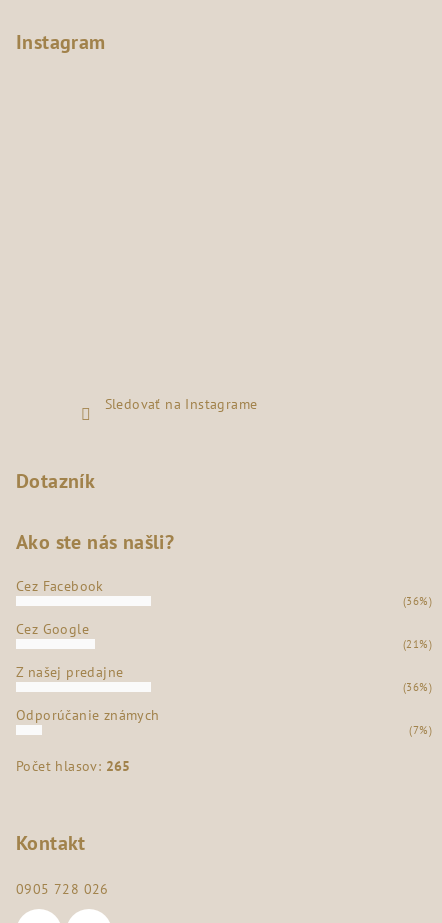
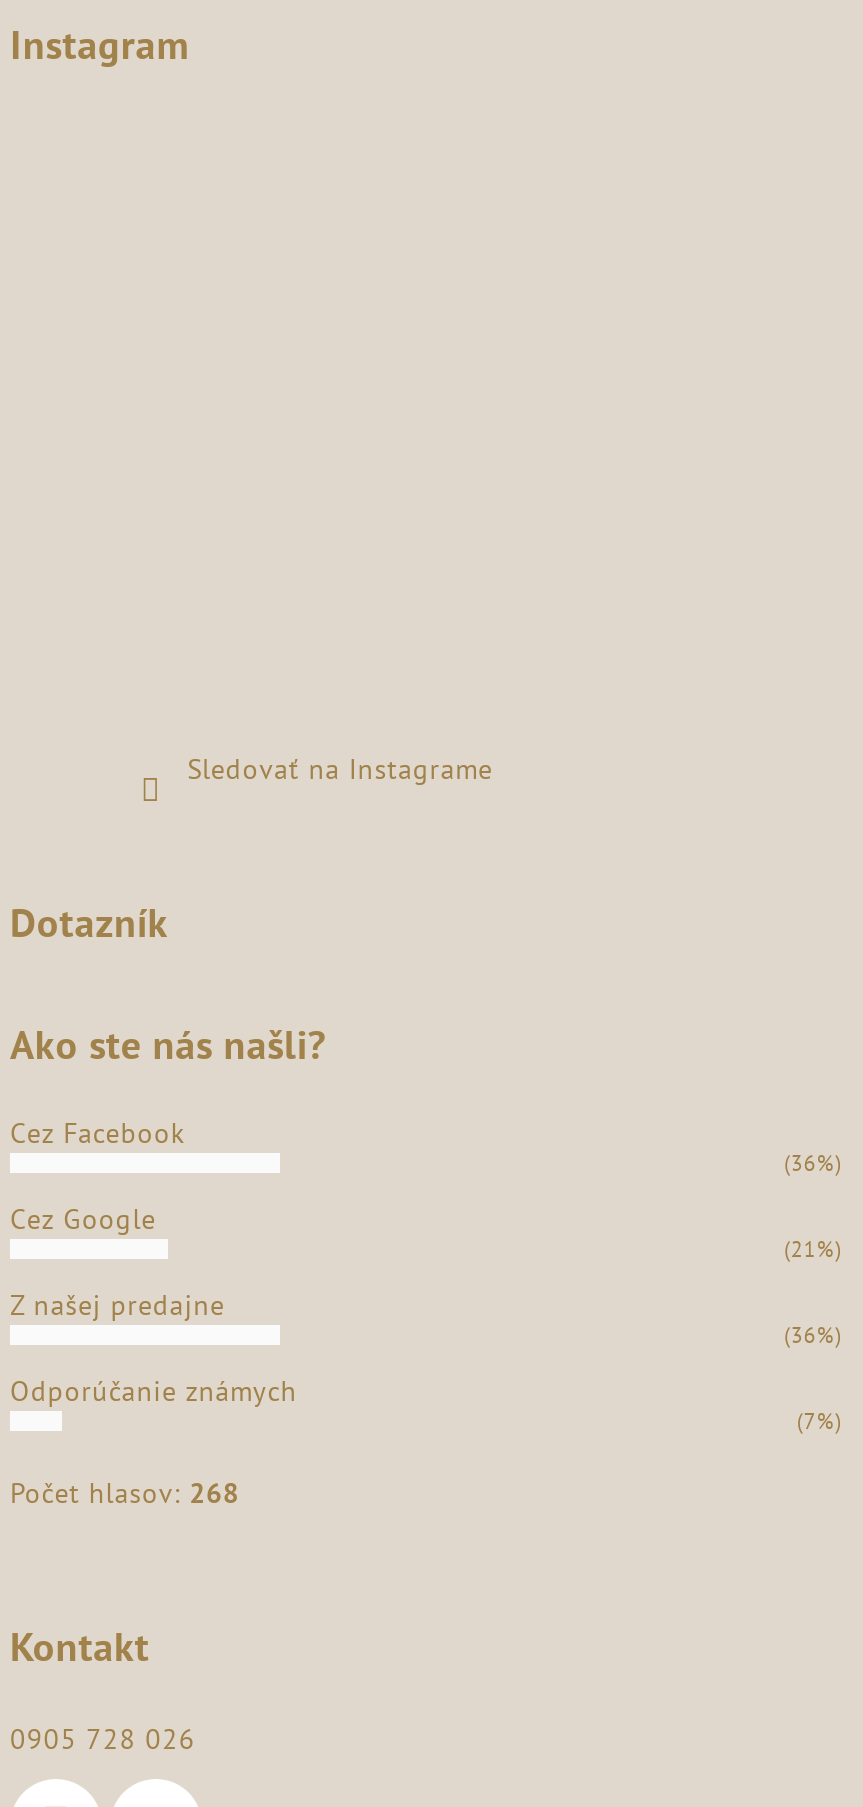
- Počet hlasov: 265
+ Počet hlasov: 268
